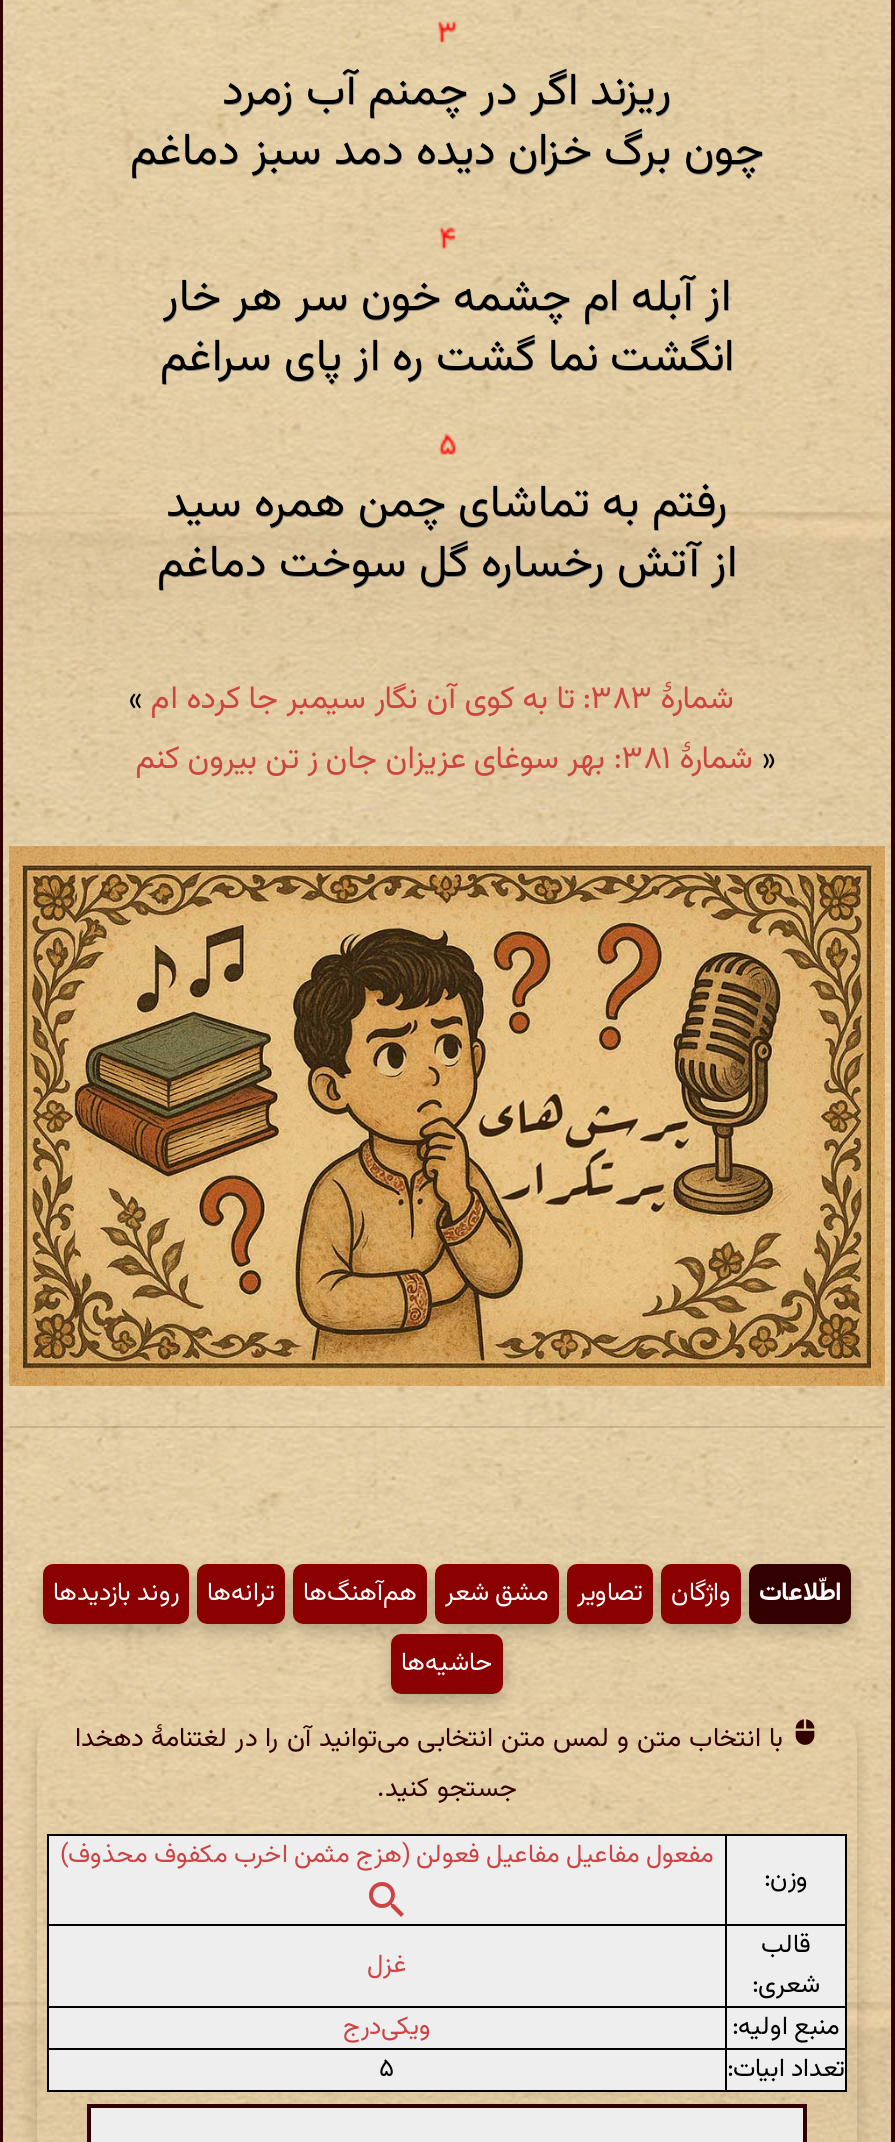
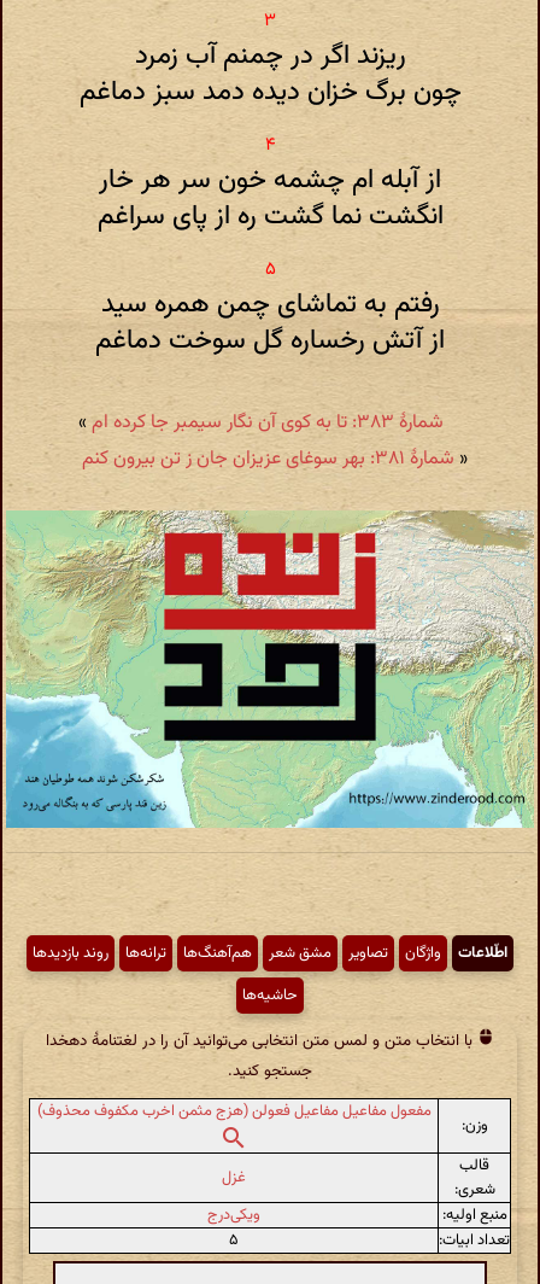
- [image]
+ [image]
